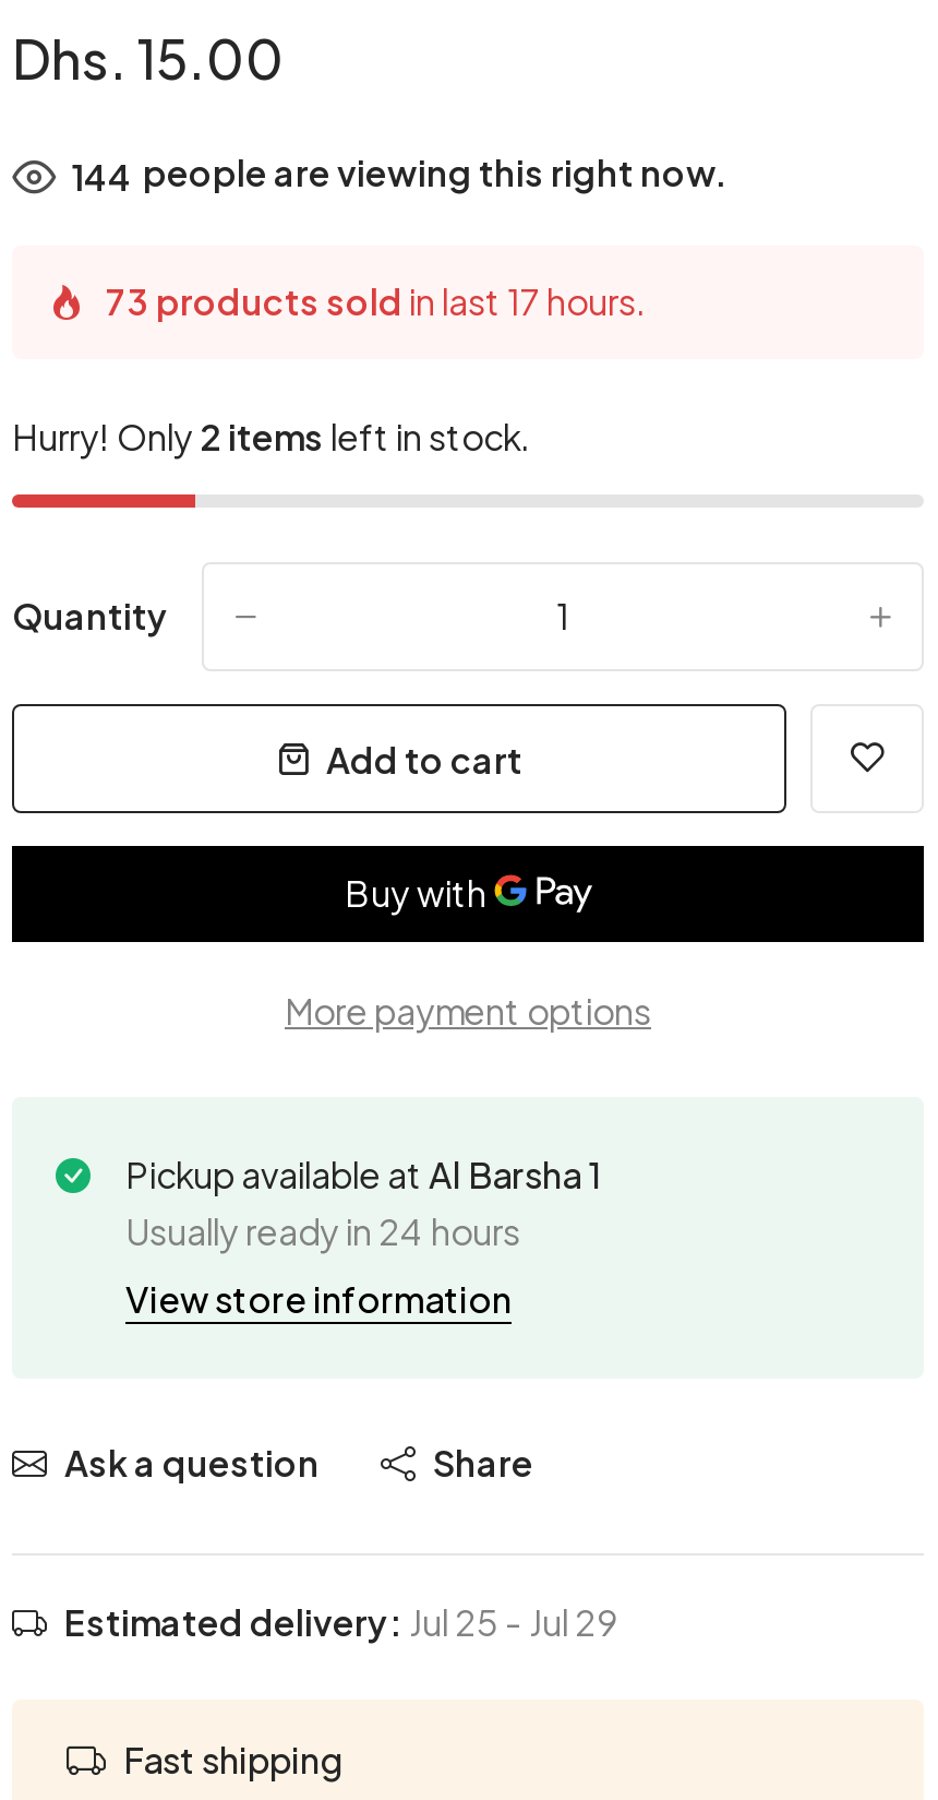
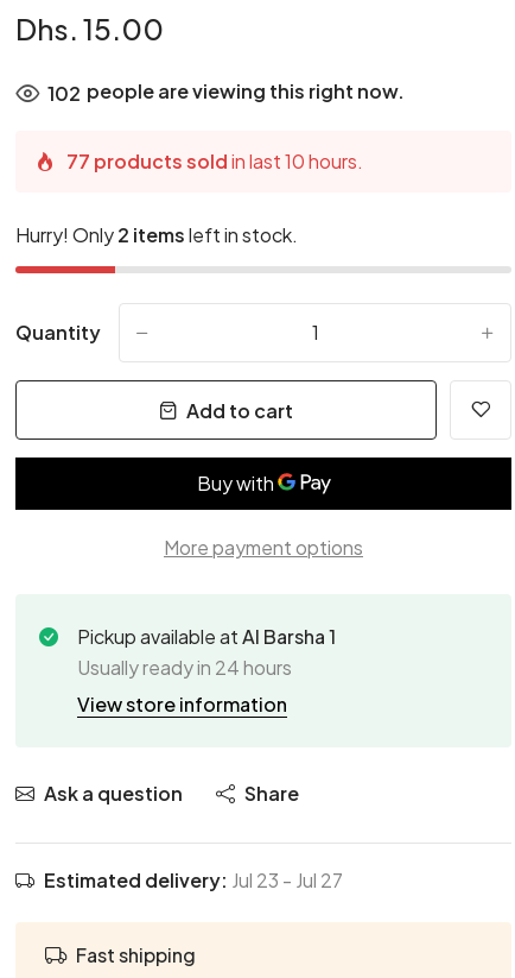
- 144 people are viewing this right now.
+ 102 people are viewing this right now.

- 73 products sold in last 17 hours.
+ 77 products sold in last 10 hours.

- Estimated delivery: Jul 25 - Jul 29
+ Estimated delivery: Jul 23 - Jul 27
